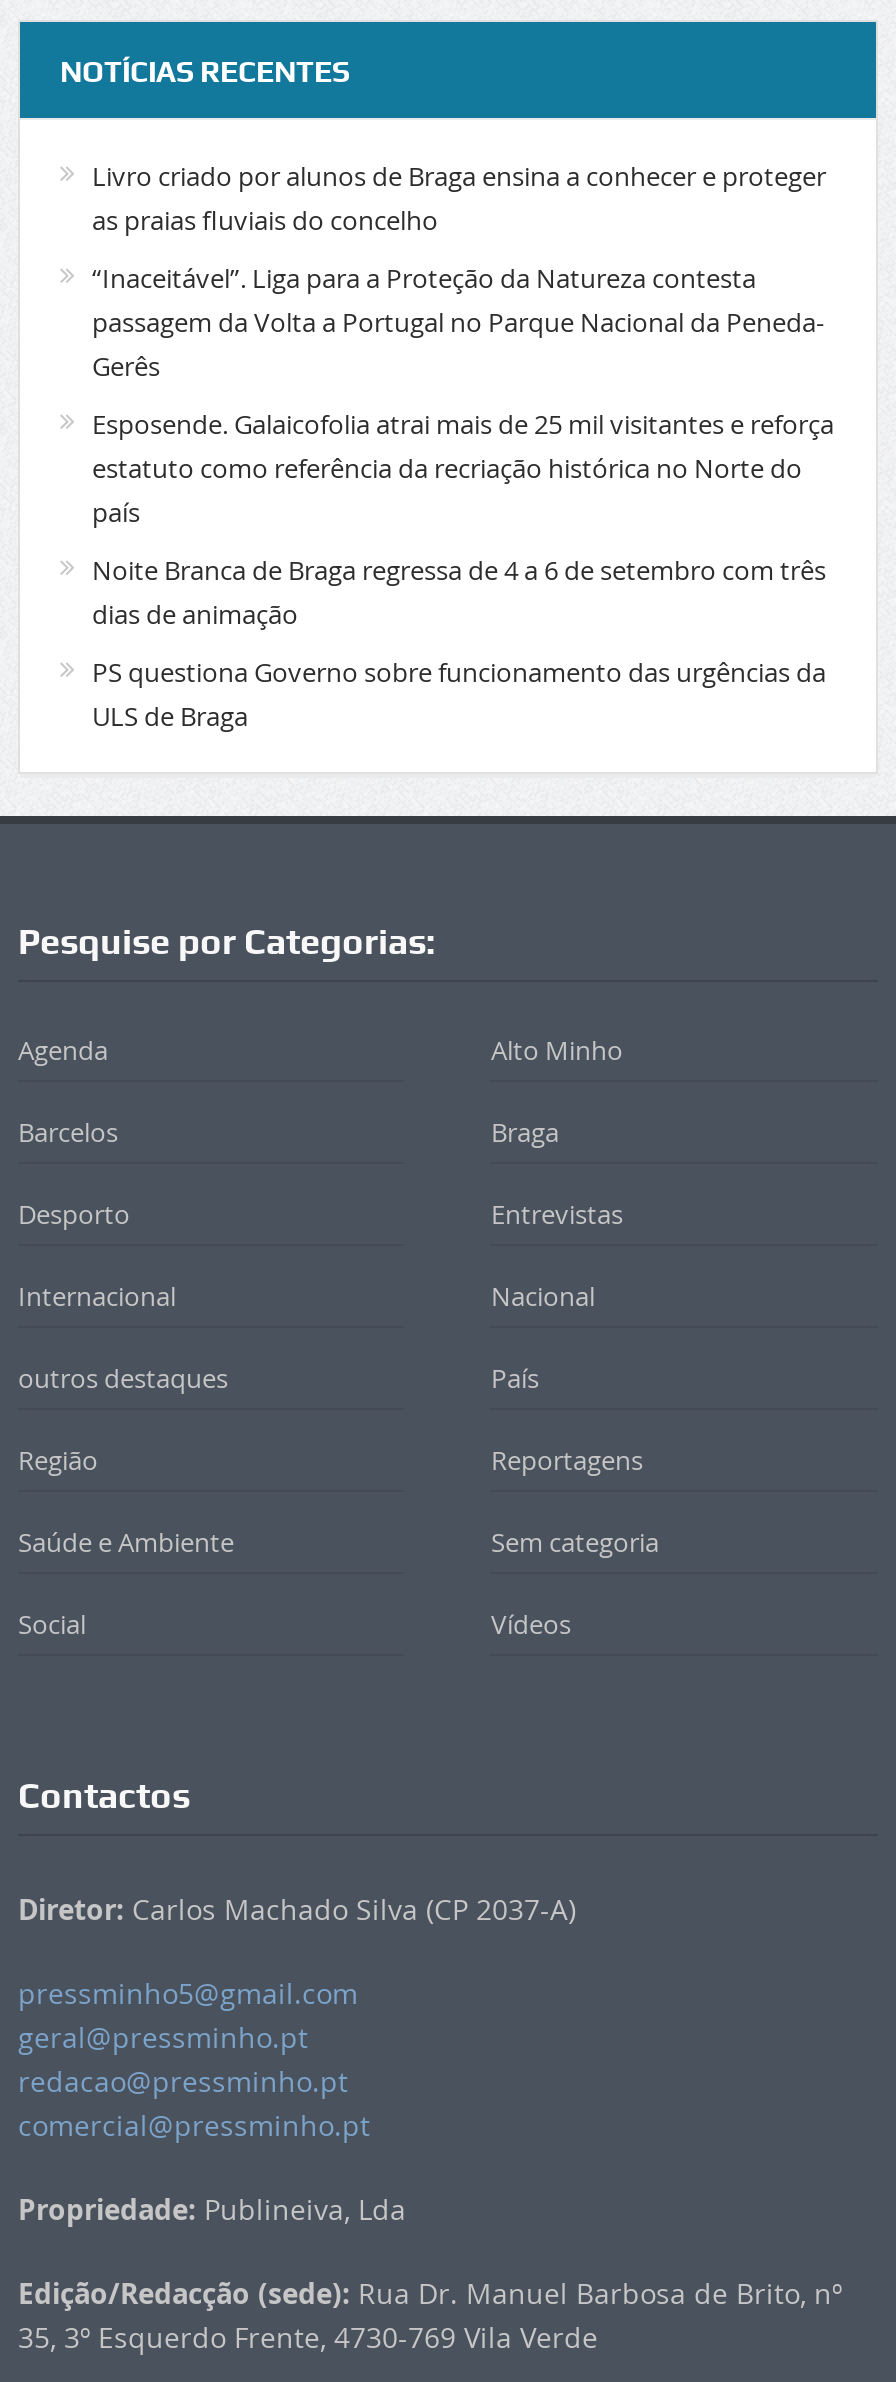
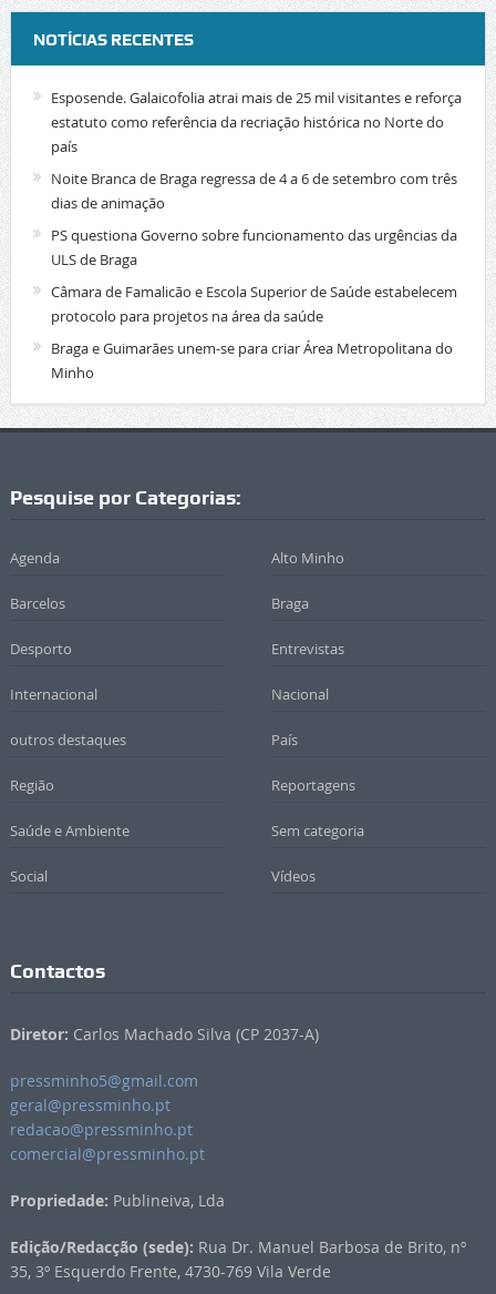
- Livro criado por alunos de Braga ensina a conhecer e proteger
- as praias fluviais do concelho
- “Inaceitável”. Liga para a Proteção da Natureza contesta
- passagem da Volta a Portugal no Parque Nacional da Peneda-
- Gerês

moved up: Esposende. Galaicofolia atrai mais de 25 mil visitantes e reforça | estatuto como referência da recriação histórica no Norte do | país | Noite Branca de Braga regressa de 4 a 6 de setembro com três | dias de animação | PS questiona Governo sobre funcionamento das urgências da | ULS de Braga

+ Câmara de Famalicão e Escola Superior de Saúde estabelecem
+ protocolo para projetos na área da saúde
+ Braga e Guimarães unem-se para criar Área Metropolitana do
+ Minho
